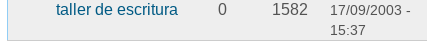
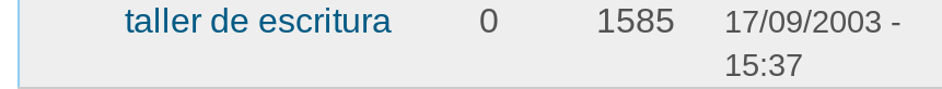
- 1582 17/09/2003 -
+ 1585 17/09/2003 -
